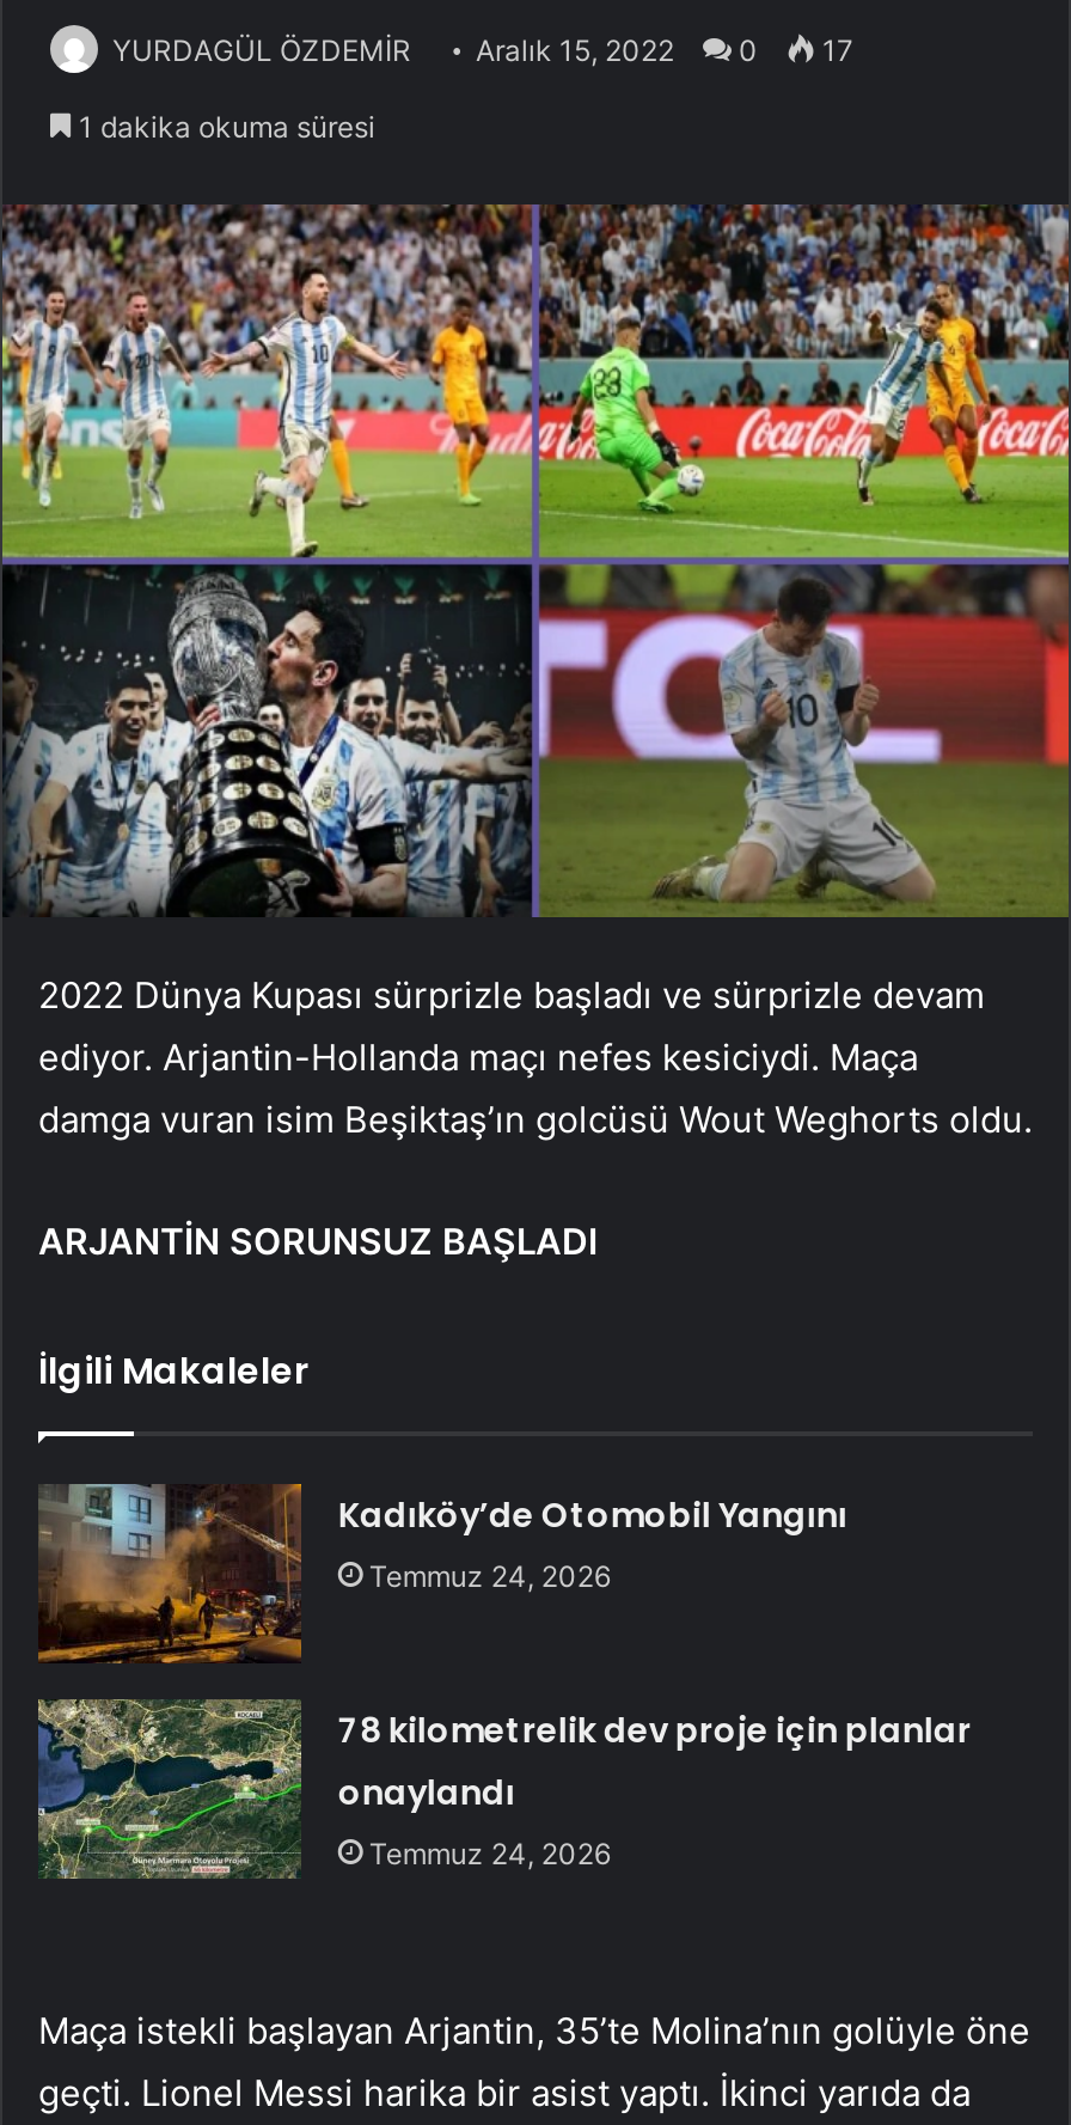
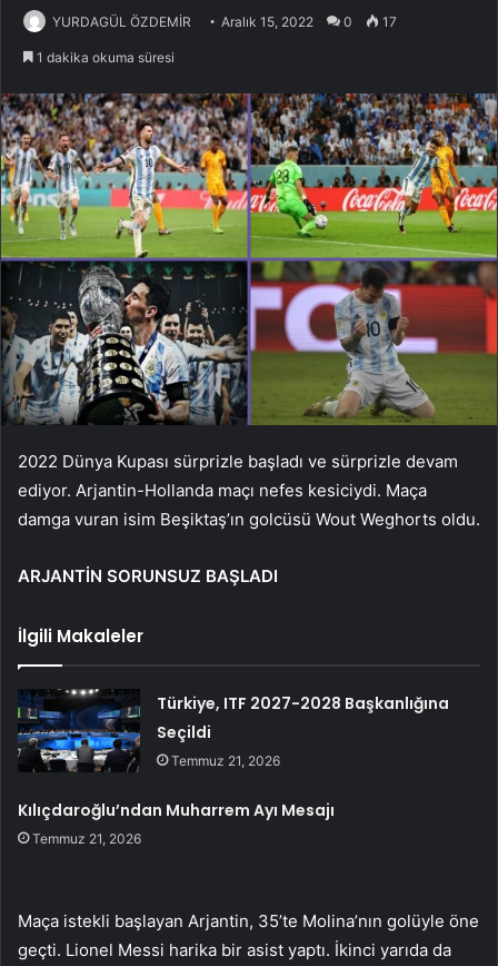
- [image]
- Kadıköy’de Otomobil Yangını
- Temmuz 24, 2026
+ [image]
+ Türkiye, ITF 2027-2028 Başkanlığına
+ Seçildi
+ Temmuz 21, 2026

- 78 kilometrelik dev proje için planlar
- onaylandı
- Temmuz 24, 2026
+ Kılıçdaroğlu’ndan Muharrem Ayı Mesajı
+ Temmuz 21, 2026
